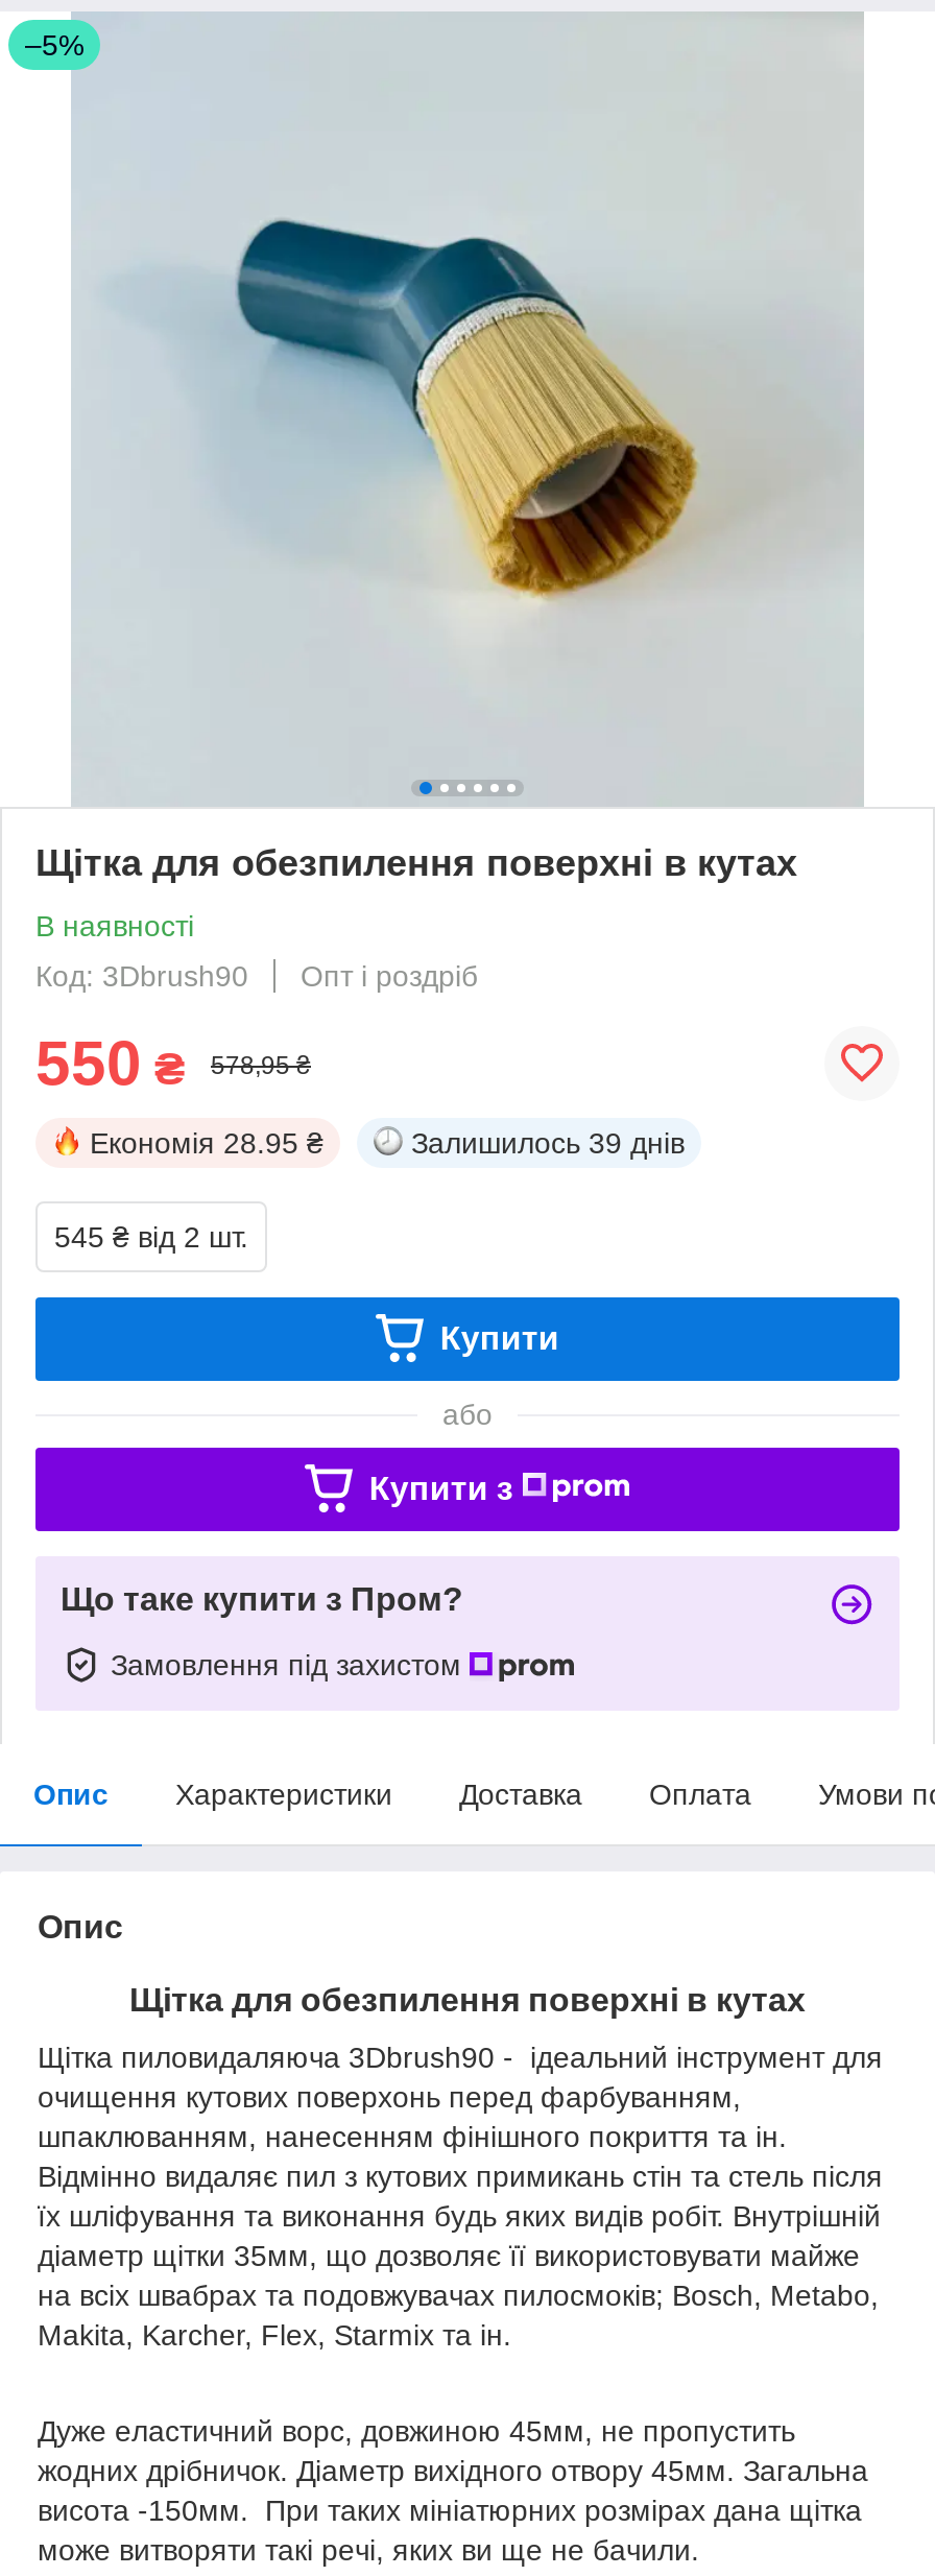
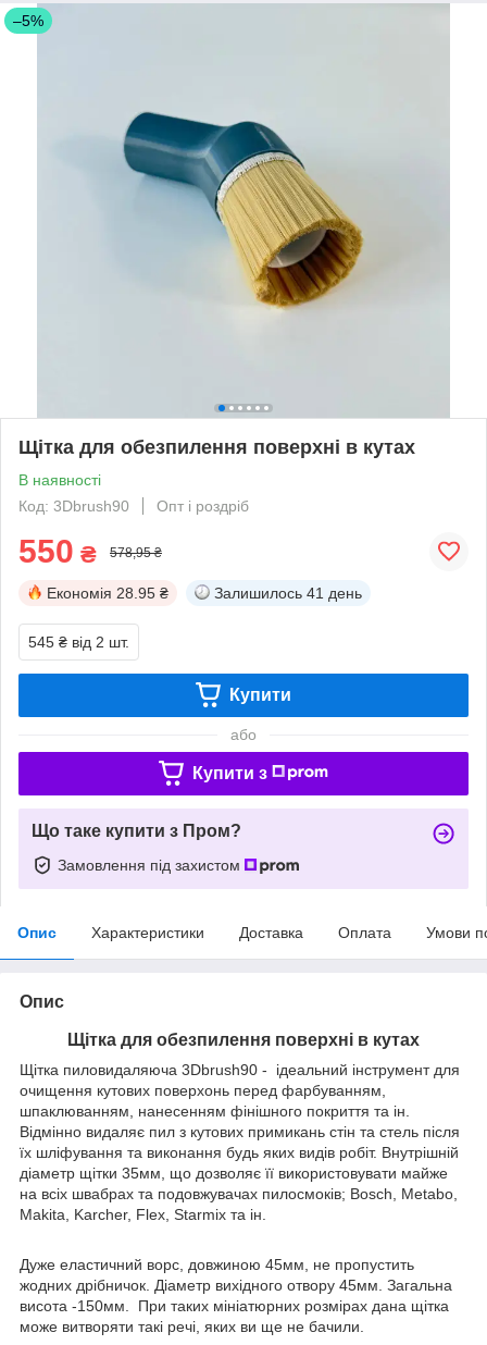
- Залишилось 39 днів
+ Залишилось 41 день
